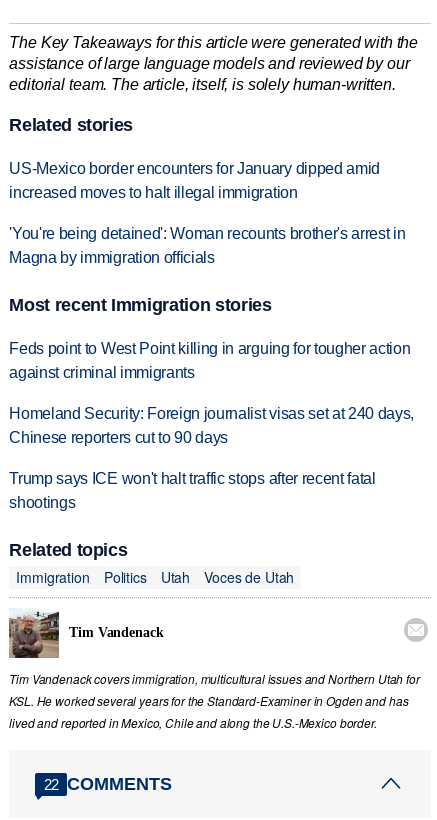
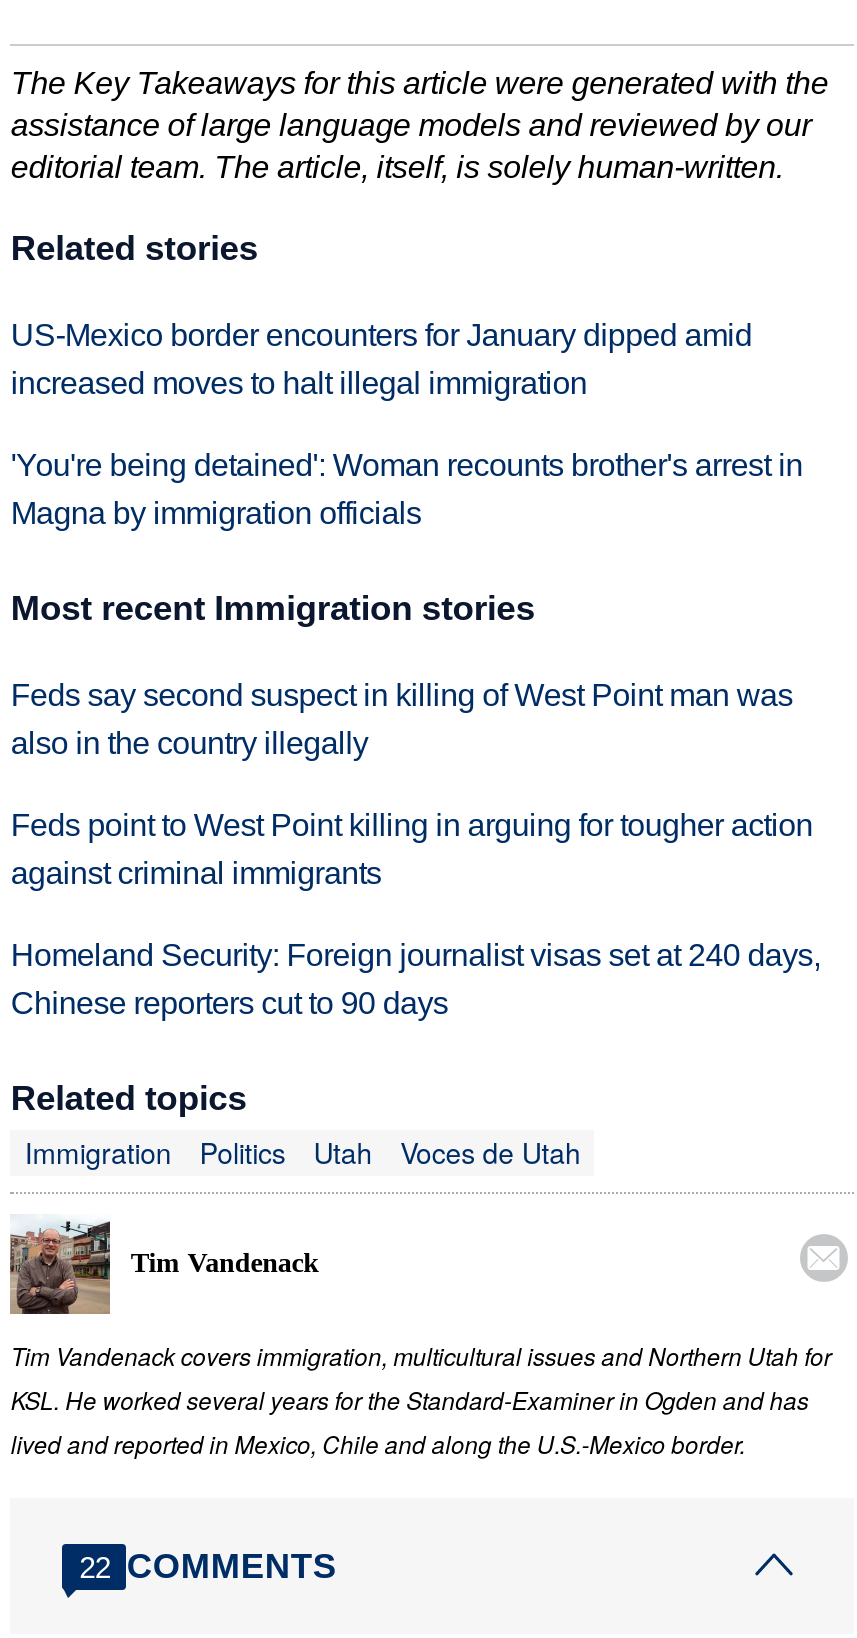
+ Feds say second suspect in killing of West Point man was
+ also in the country illegally

moved down: Feds point to West Point killing in arguing for tougher action | against criminal immigrants | Homeland Security: Foreign journalist visas set at 240 days, | Chinese reporters cut to 90 days

- Trump says ICE won't halt traffic stops after recent fatal
- shootings
